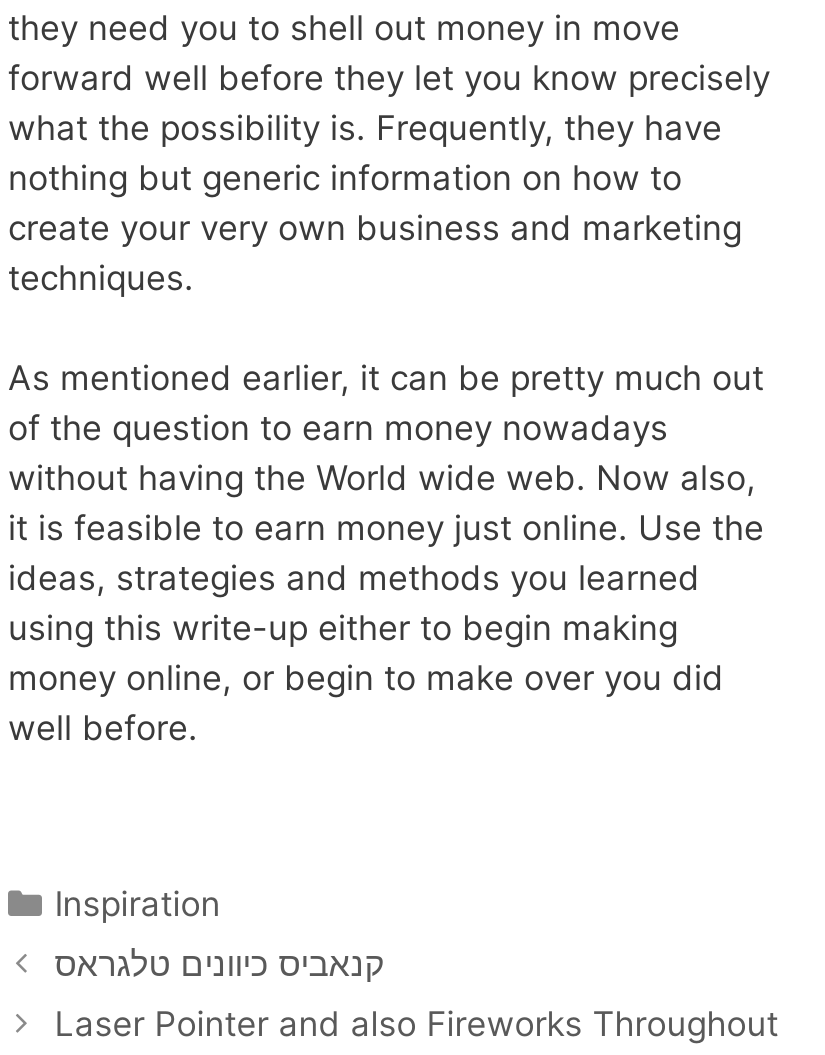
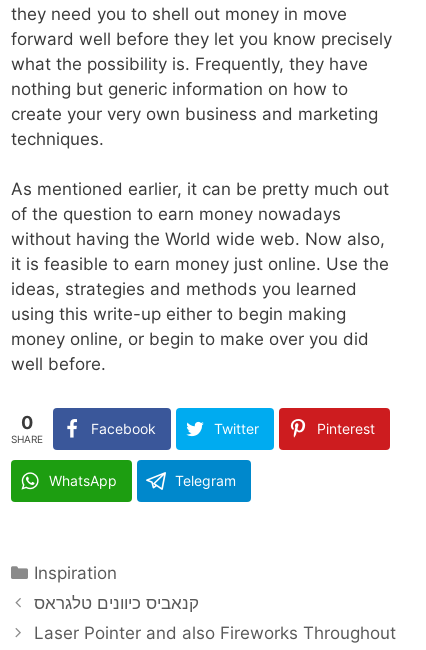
+ 0
+ SHARE

+ Facebook
+ Twitter
+ Pinterest
+ WhatsApp
+ Telegram
